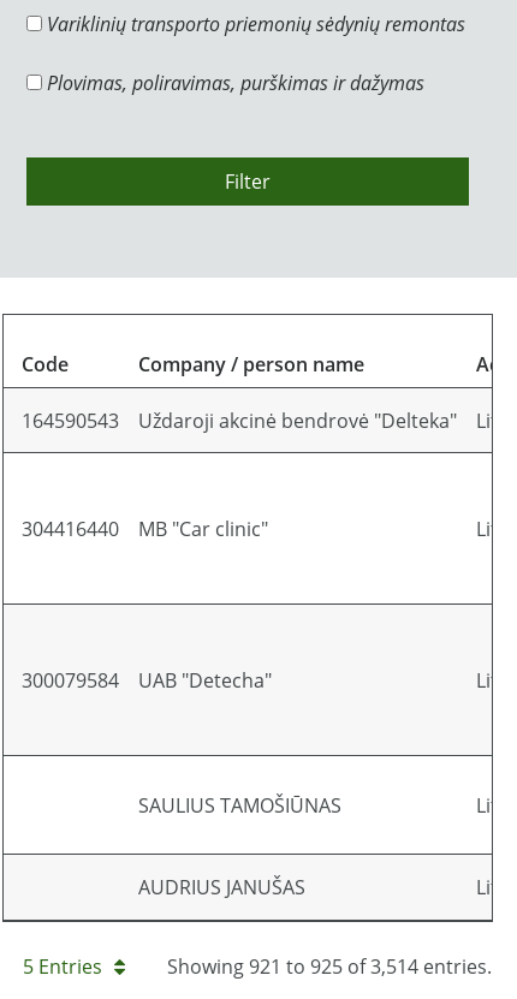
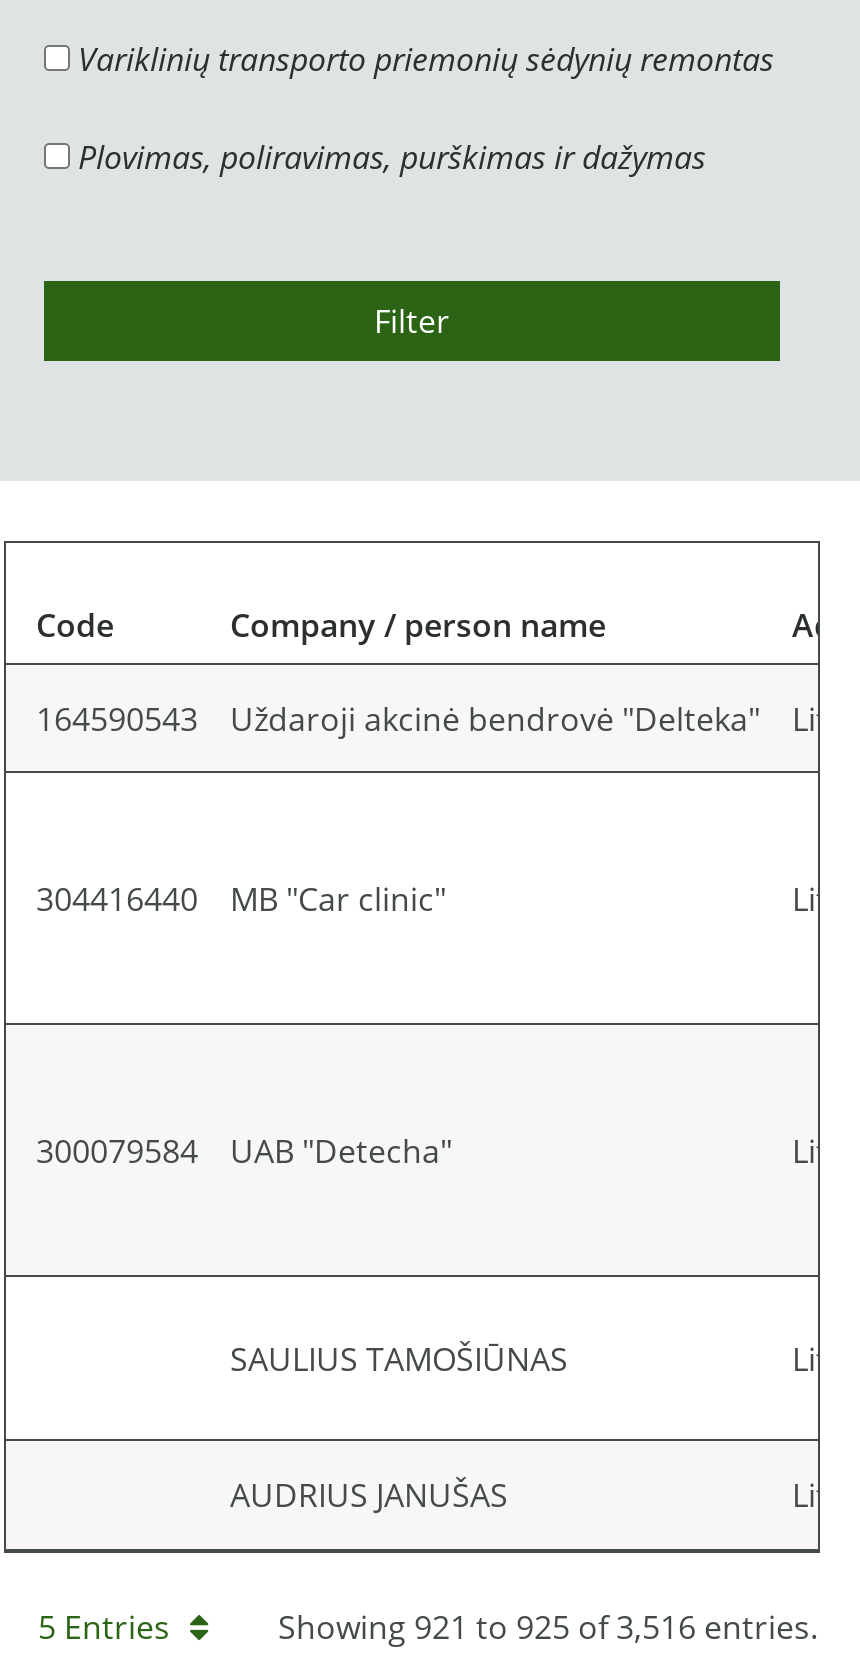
- Showing 921 to 925 of 3,514 entries.
+ Showing 921 to 925 of 3,516 entries.
